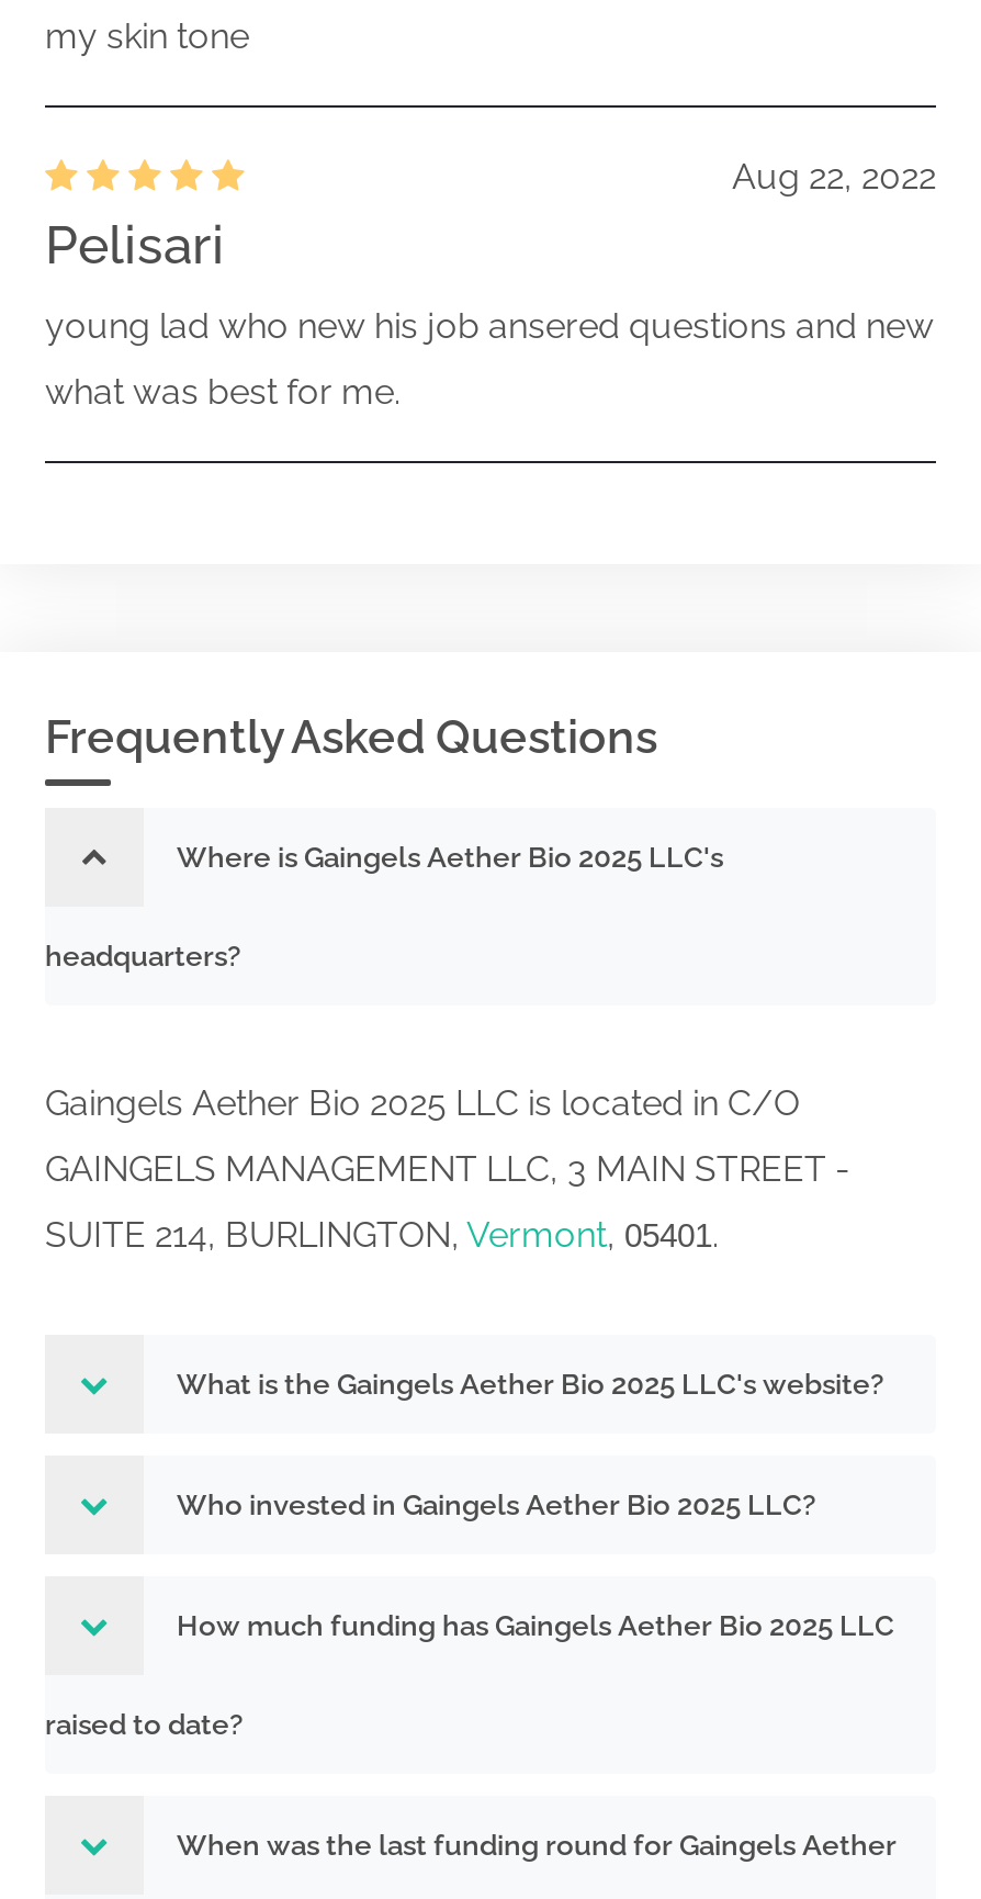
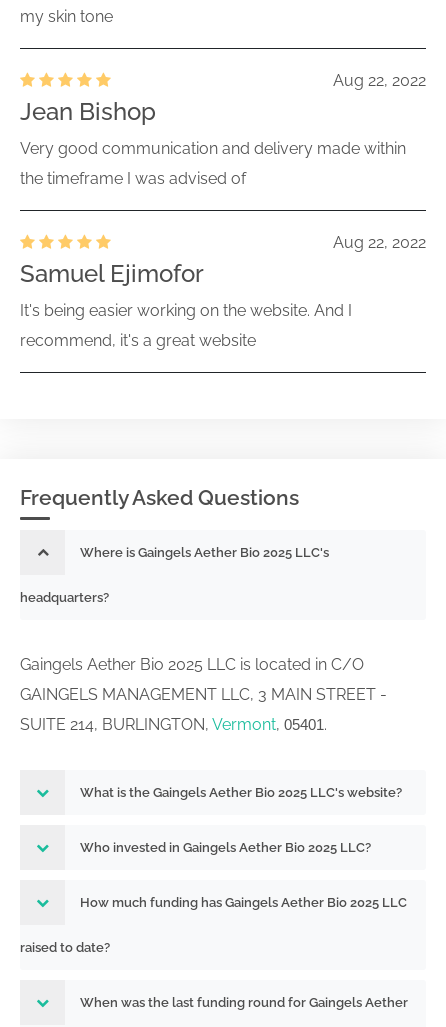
- Pelisari
- young lad who new his job ansered questions and new
- what was best for me.
+ Jean Bishop
+ Very good communication and delivery made within
+ the timeframe I was advised of
+ Aug 22, 2022
+ Samuel Ejimofor
+ It's being easier working on the website. And I
+ recommend, it's a great website
